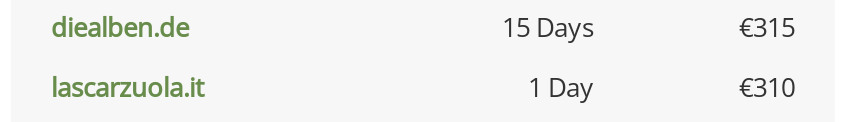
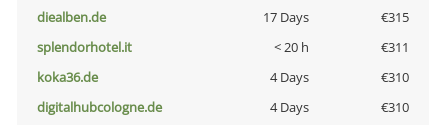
- 15 Days
+ 17 Days

- lascarzuola.it
- 1 Day
+ splendorhotel.it
+ < 20 h
+ €311
+ koka36.de
+ 4 Days
+ €310
+ digitalhubcologne.de
+ 4 Days
